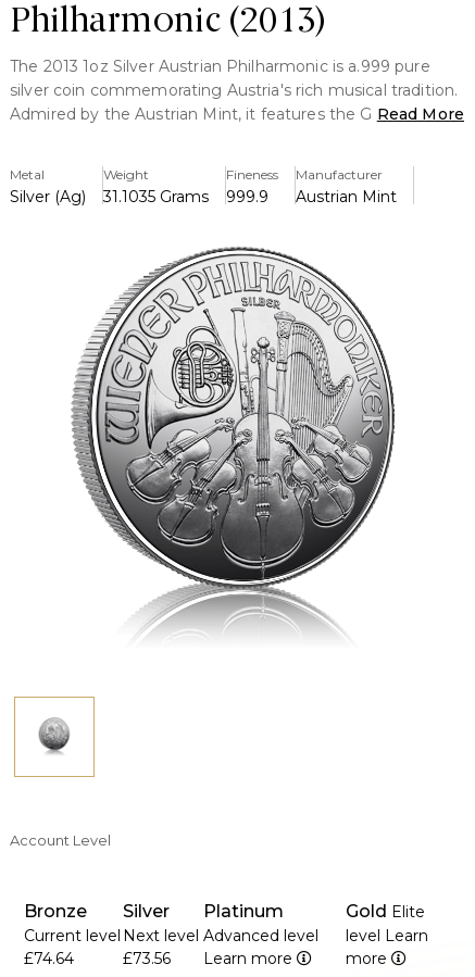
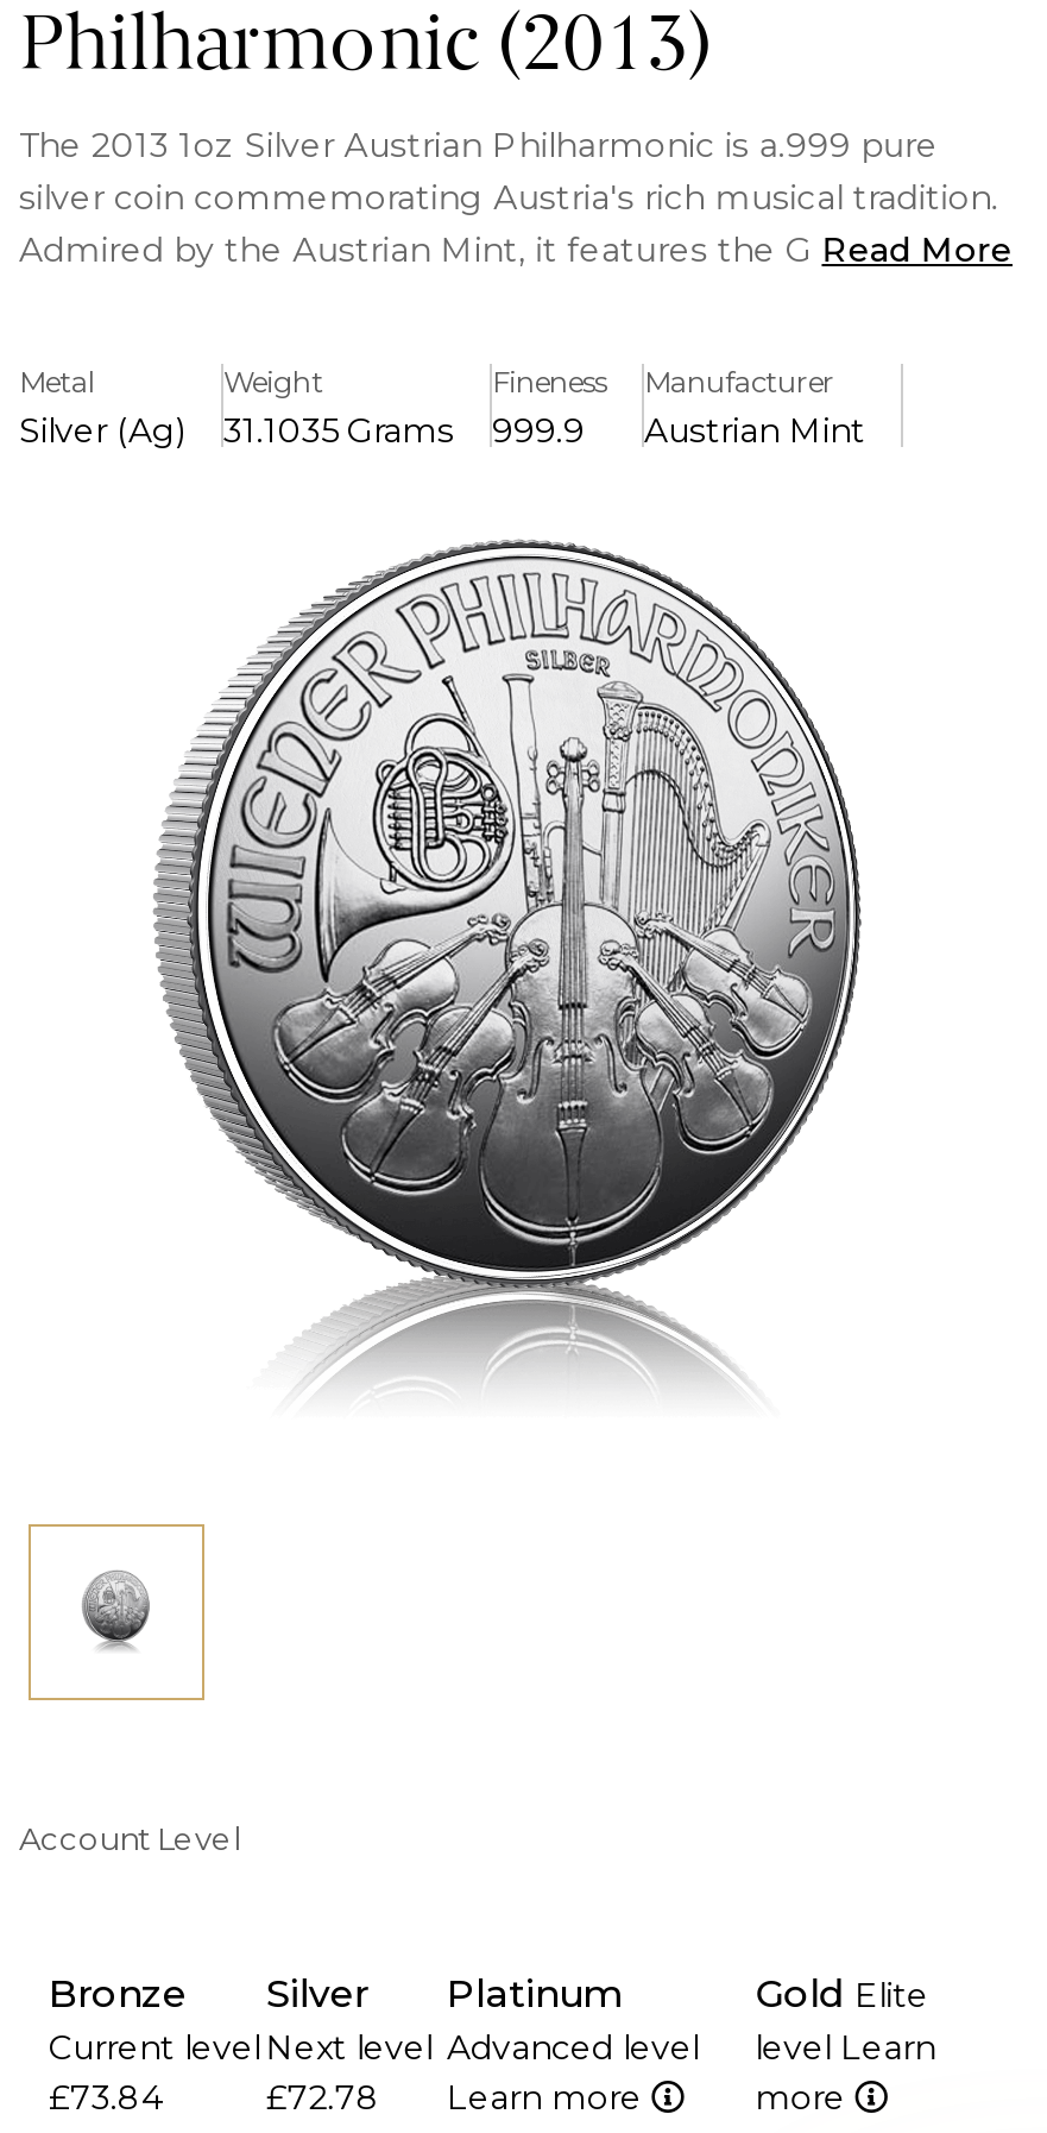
- £74.64
+ £73.84

- £73.56 Learn more
+ £72.78 Learn more
